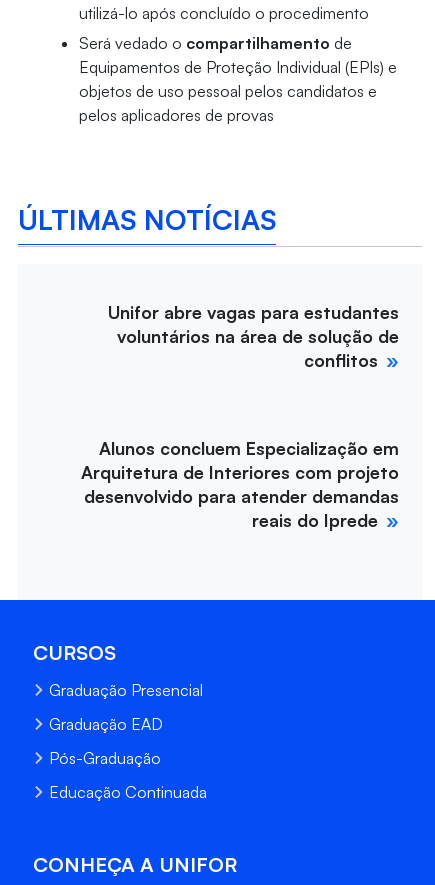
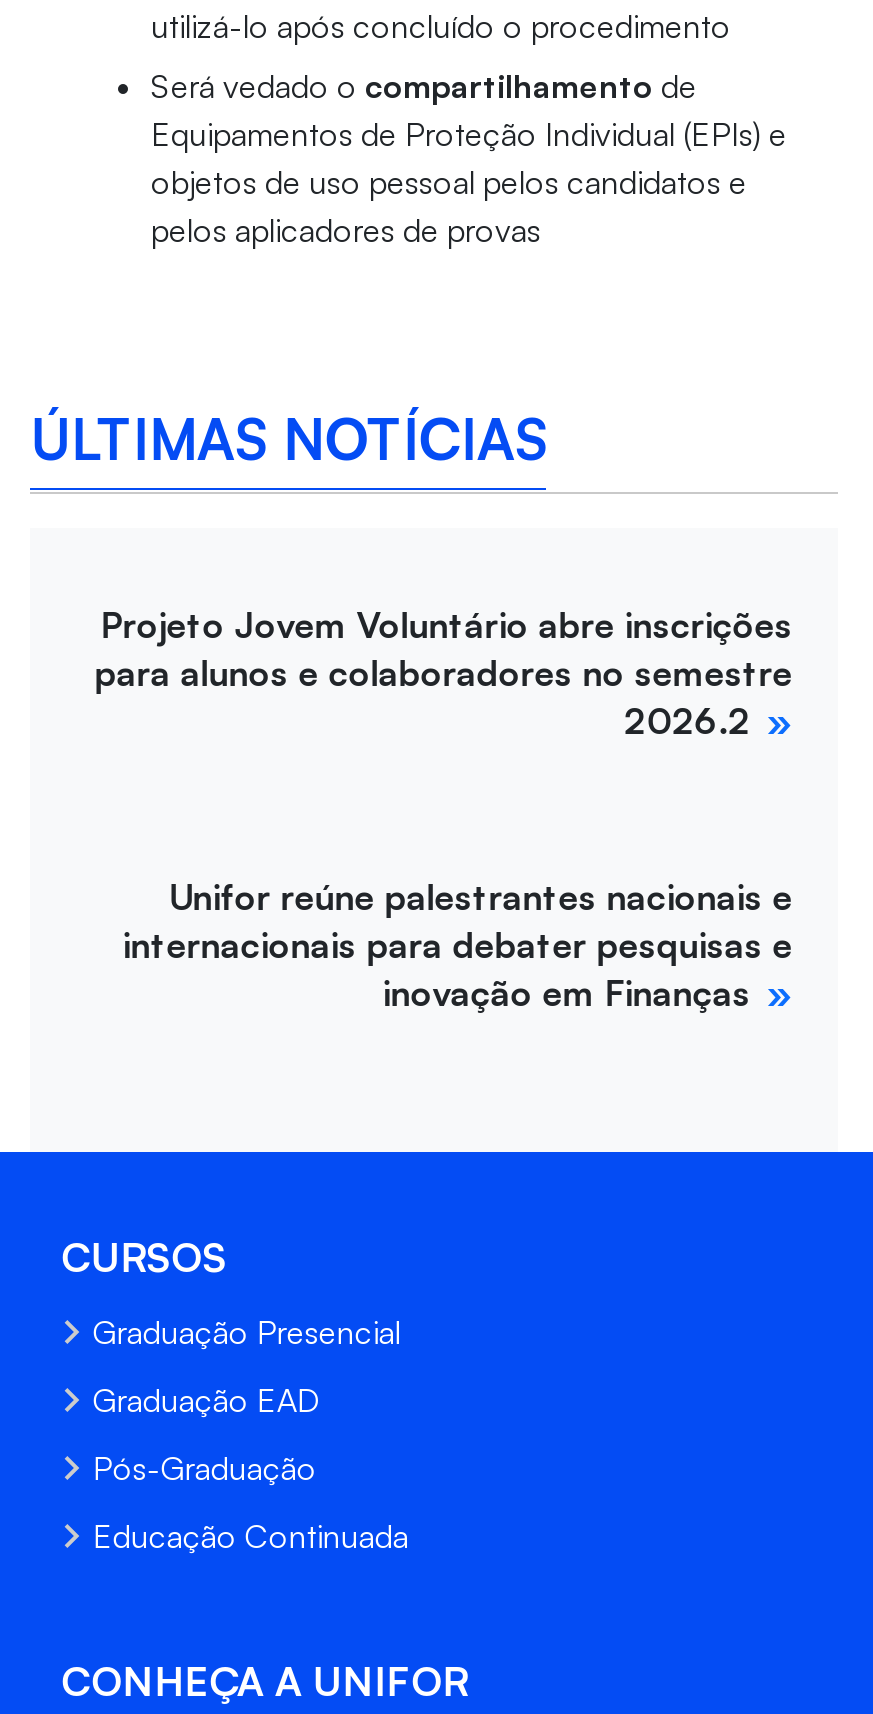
- Unifor abre vagas para estudantes
- voluntários na área de solução de
- conflitos
+ Projeto Jovem Voluntário abre inscrições
+ para alunos e colaboradores no semestre
+ 2026.2

- Alunos concluem Especialização em
- Arquitetura de Interiores com projeto
- desenvolvido para atender demandas
- reais do Iprede
+ Unifor reúne palestrantes nacionais e
+ internacionais para debater pesquisas e
+ inovação em Finanças
